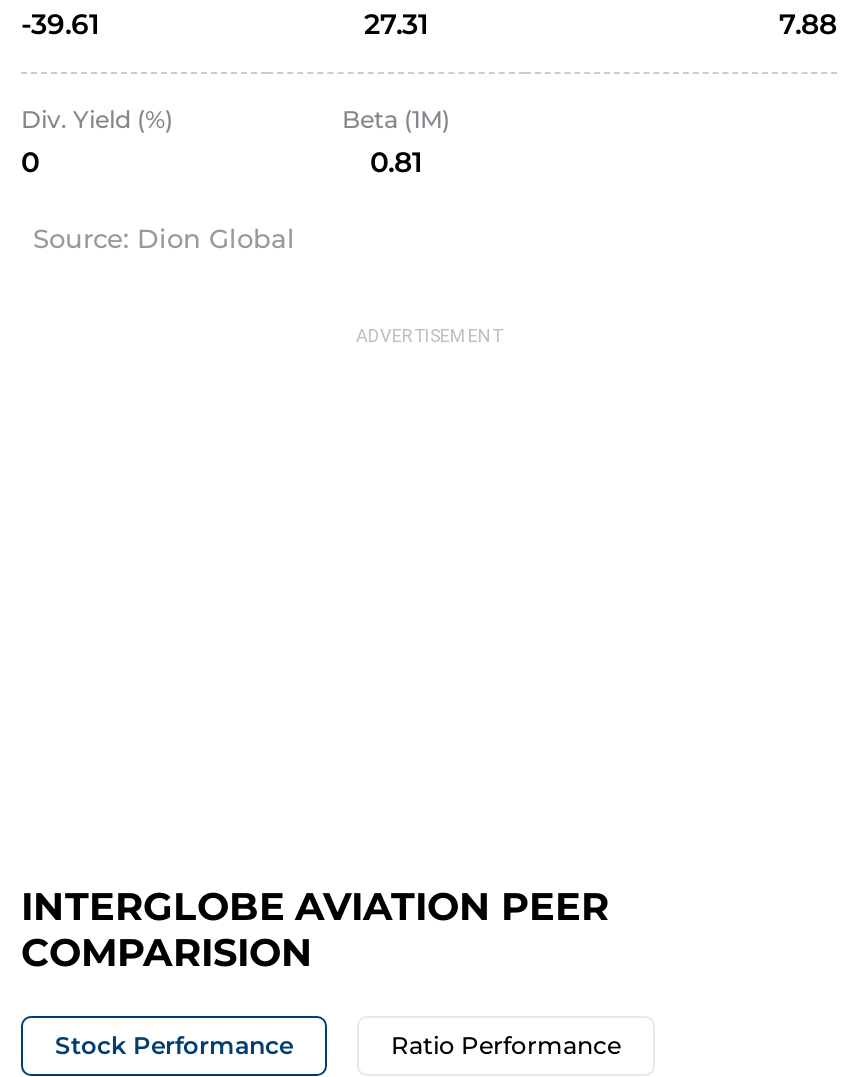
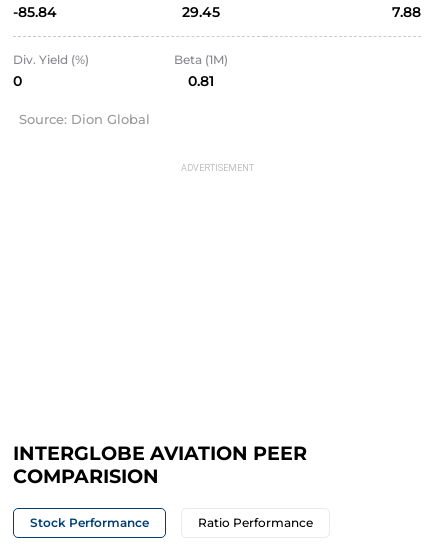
- -39.61
+ -85.84

- 27.31
+ 29.45
